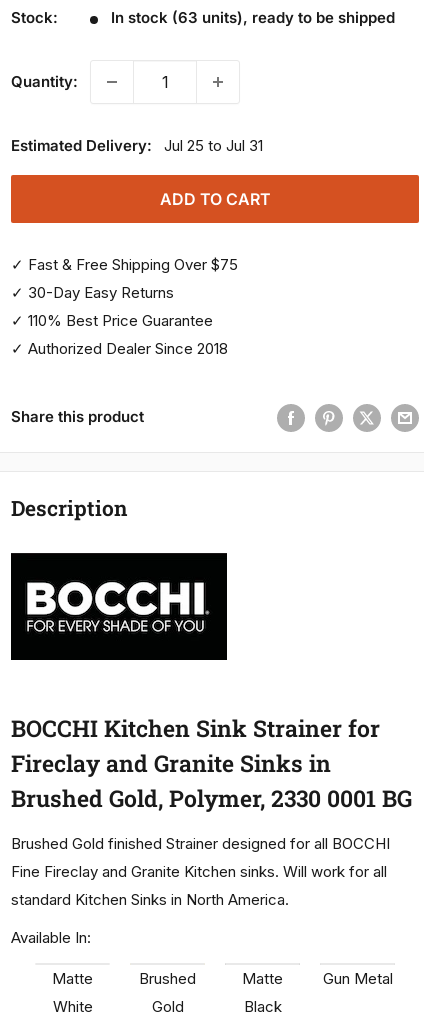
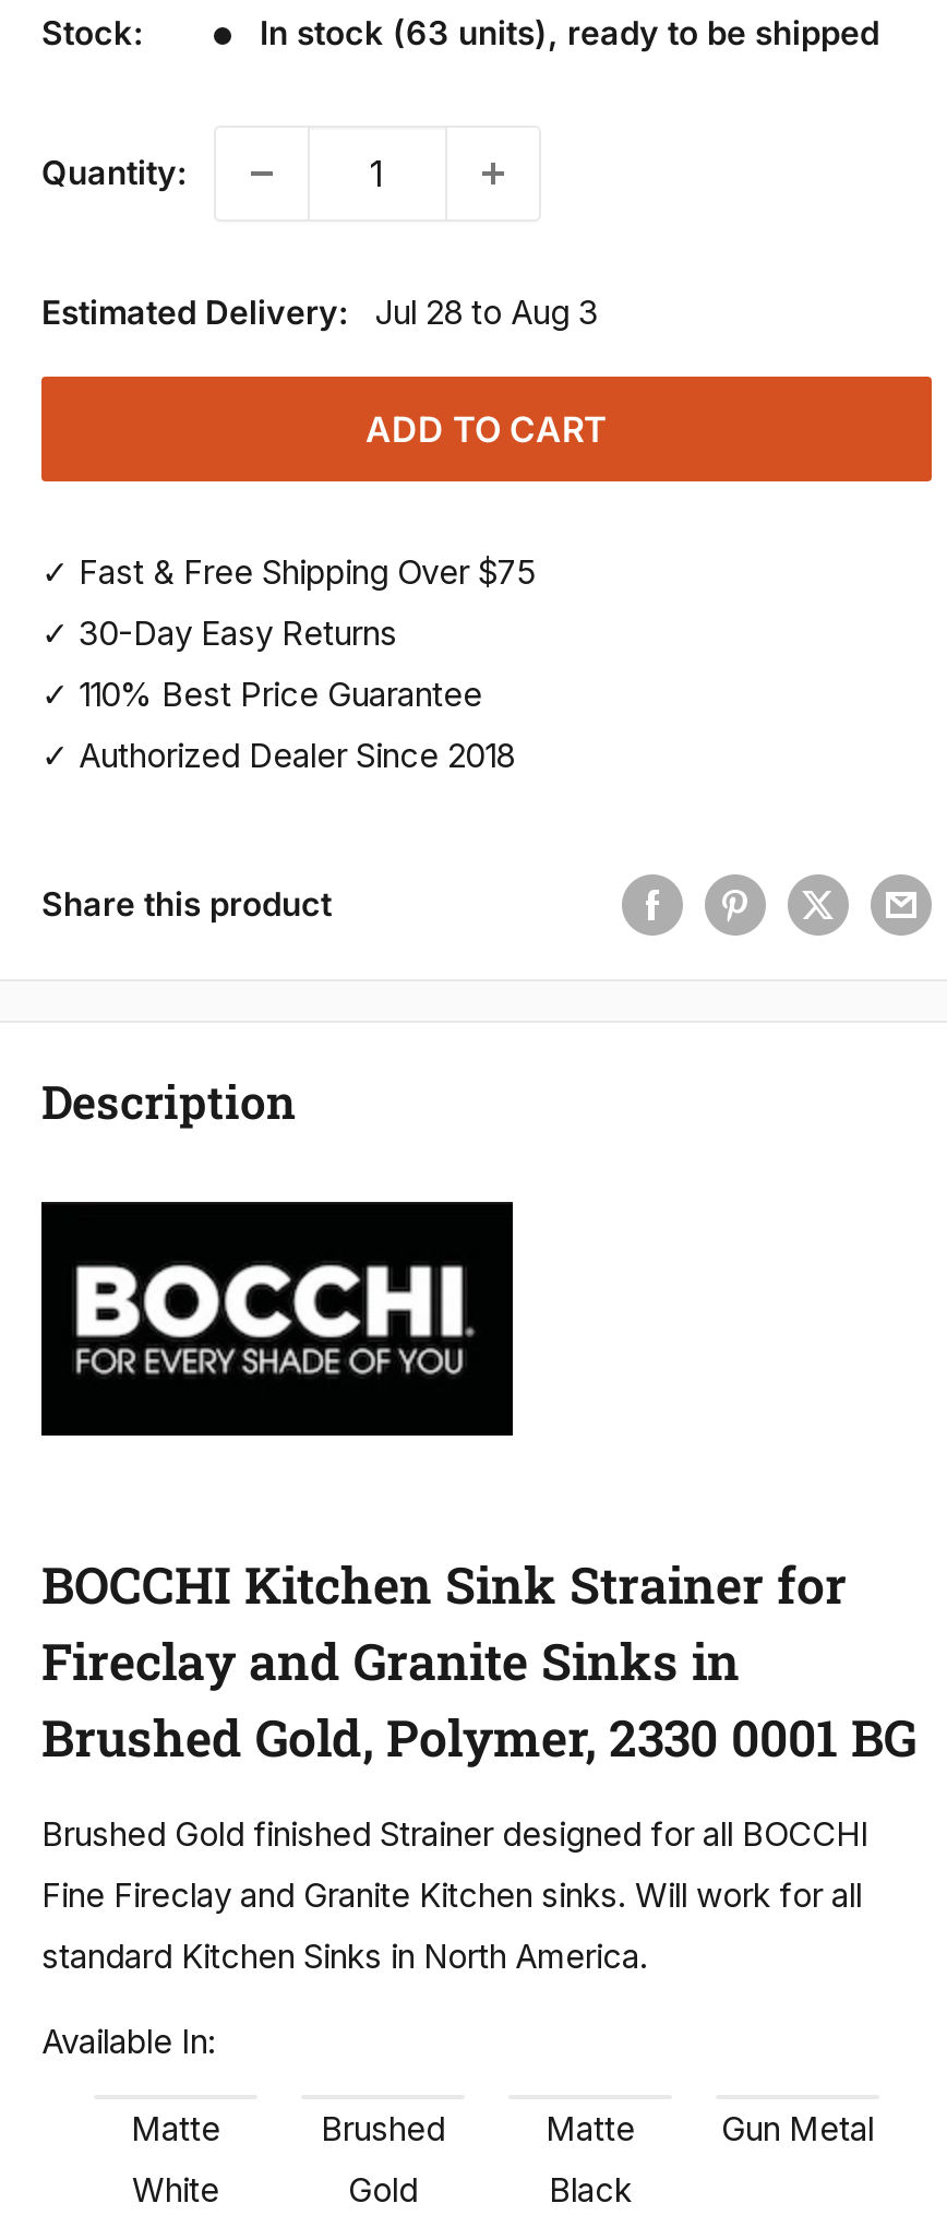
- Estimated Delivery: Jul 25 to Jul 31
+ Estimated Delivery: Jul 28 to Aug 3
